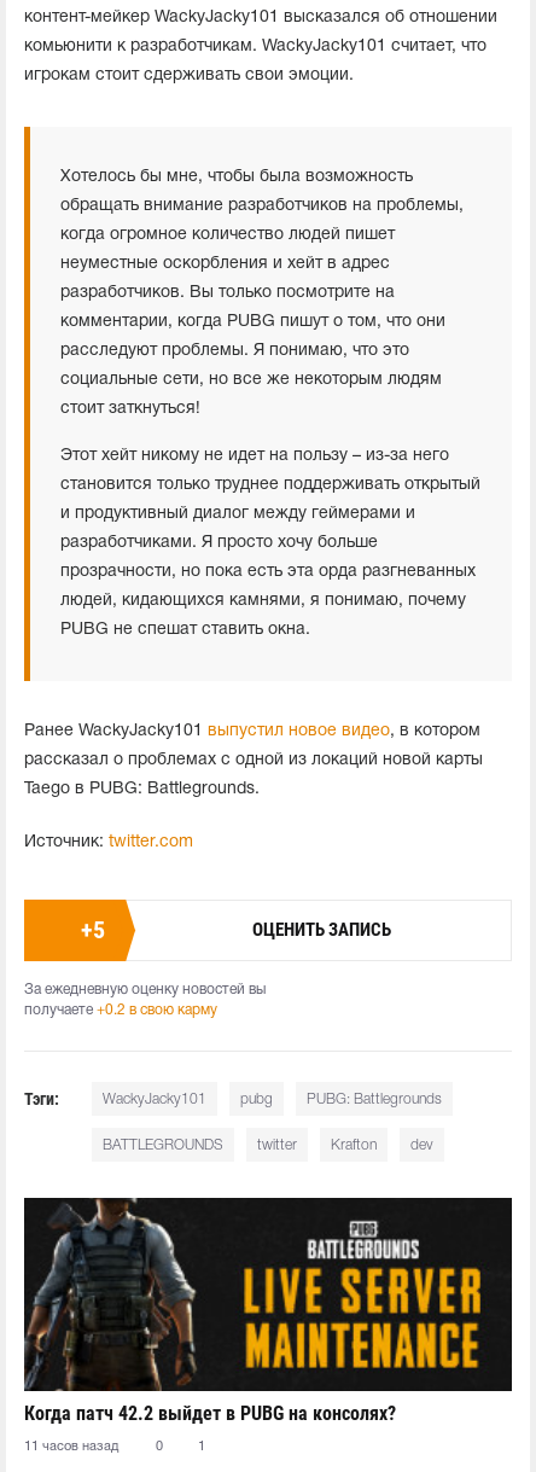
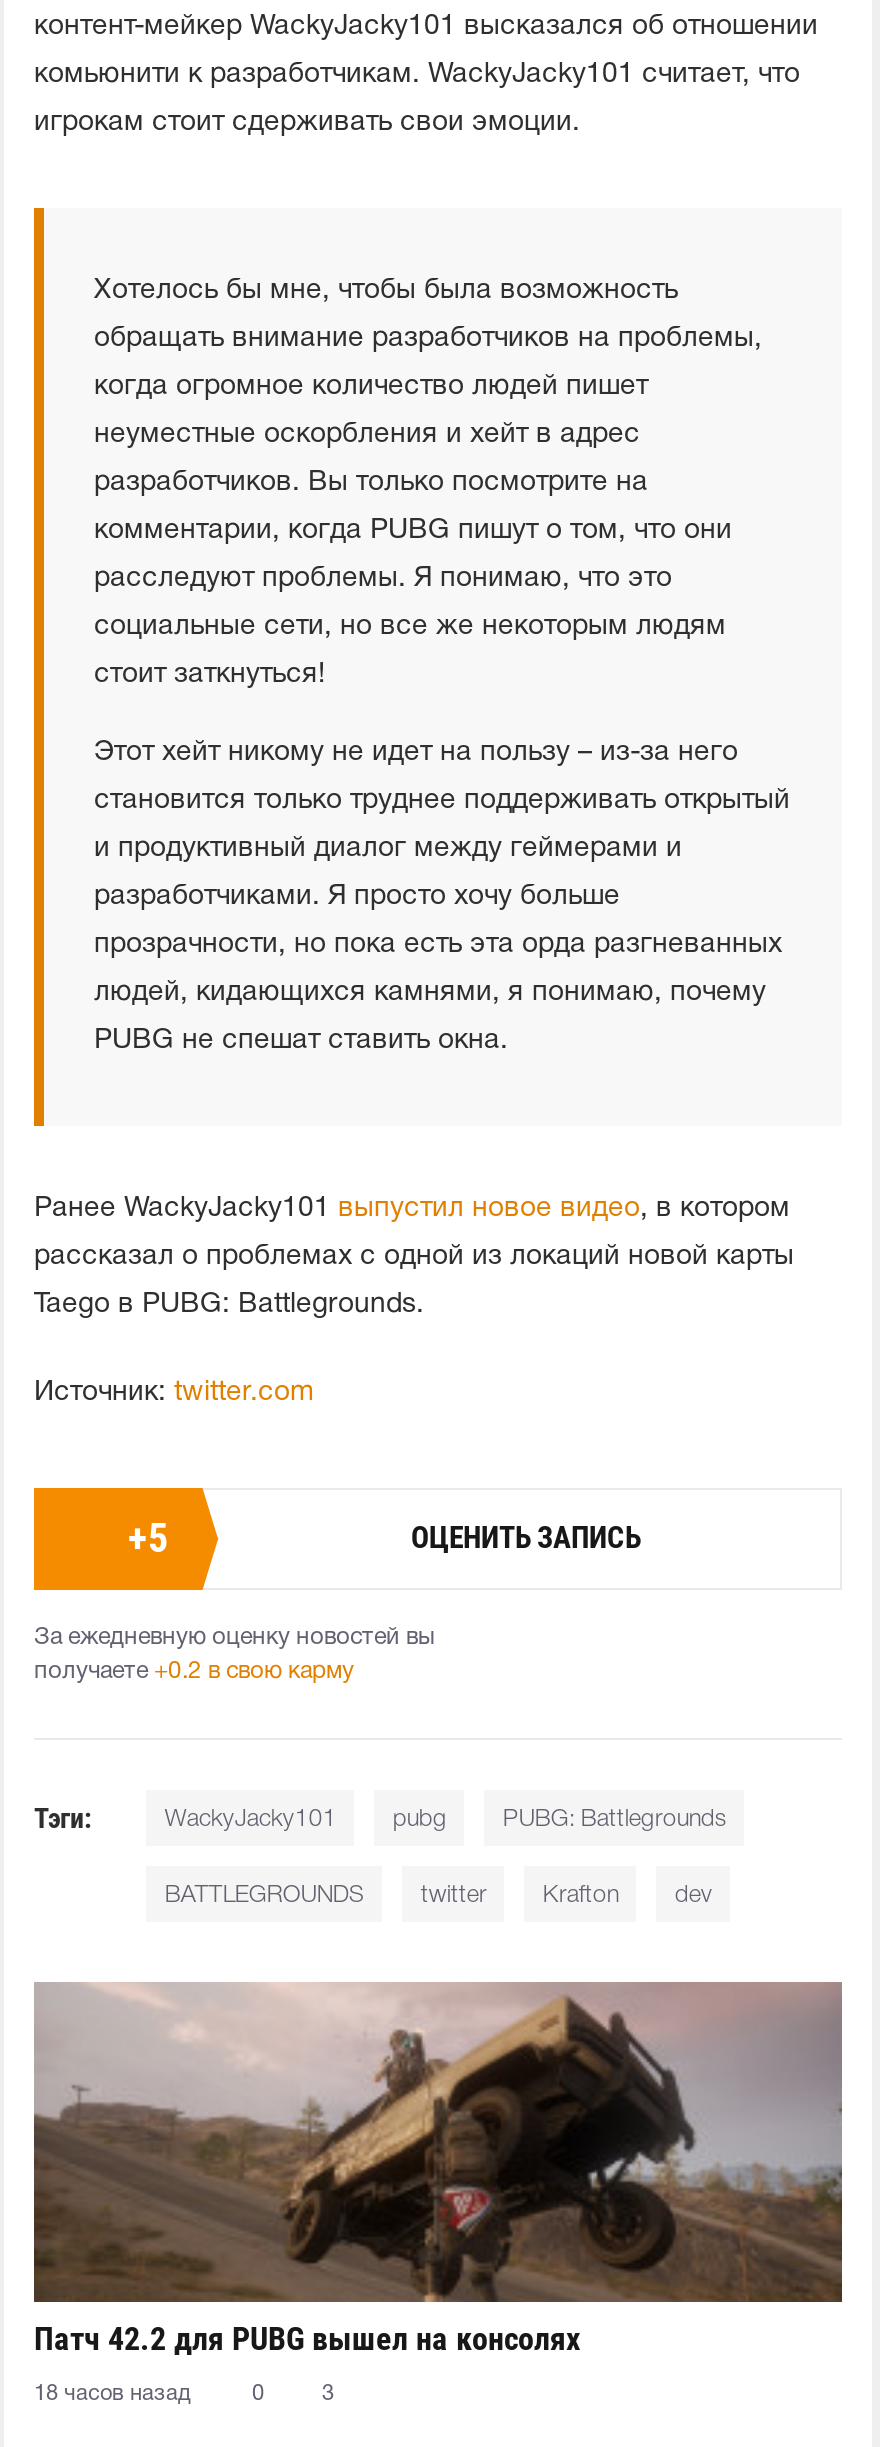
- [image]
- Когда патч 42.2 выйдет в PUBG на консолях?
+ [image]
+ Патч 42.2 для PUBG вышел на консолях

- 11 часов назад
+ 18 часов назад

- 1
+ 3
